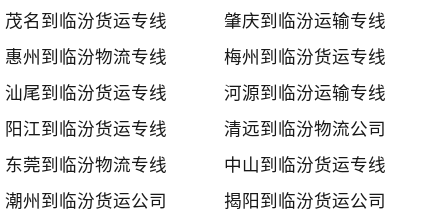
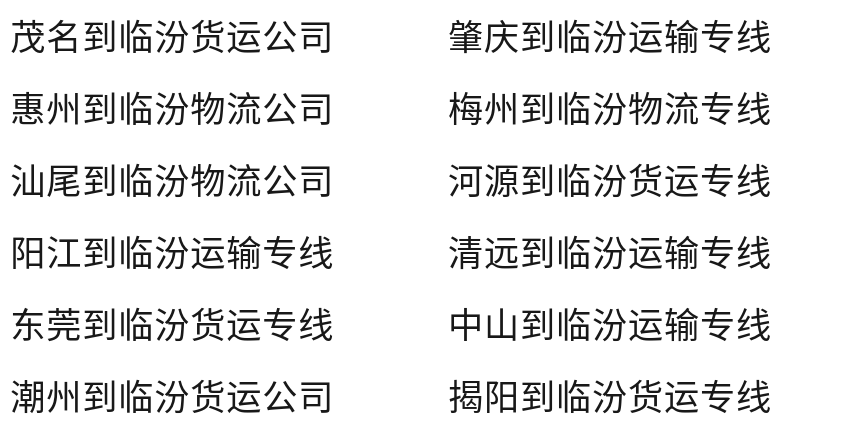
- 茂名到临汾货运专线
+ 茂名到临汾货运公司

- 惠州到临汾物流专线
+ 惠州到临汾物流公司

- 梅州到临汾货运专线
+ 梅州到临汾物流专线

- 汕尾到临汾货运专线
+ 汕尾到临汾物流公司

- 河源到临汾运输专线
+ 河源到临汾货运专线

- 阳江到临汾货运专线
+ 阳江到临汾运输专线

- 清远到临汾物流公司
+ 清远到临汾运输专线

- 东莞到临汾物流专线
+ 东莞到临汾货运专线

- 中山到临汾货运专线
+ 中山到临汾运输专线

- 揭阳到临汾货运公司
+ 揭阳到临汾货运专线
